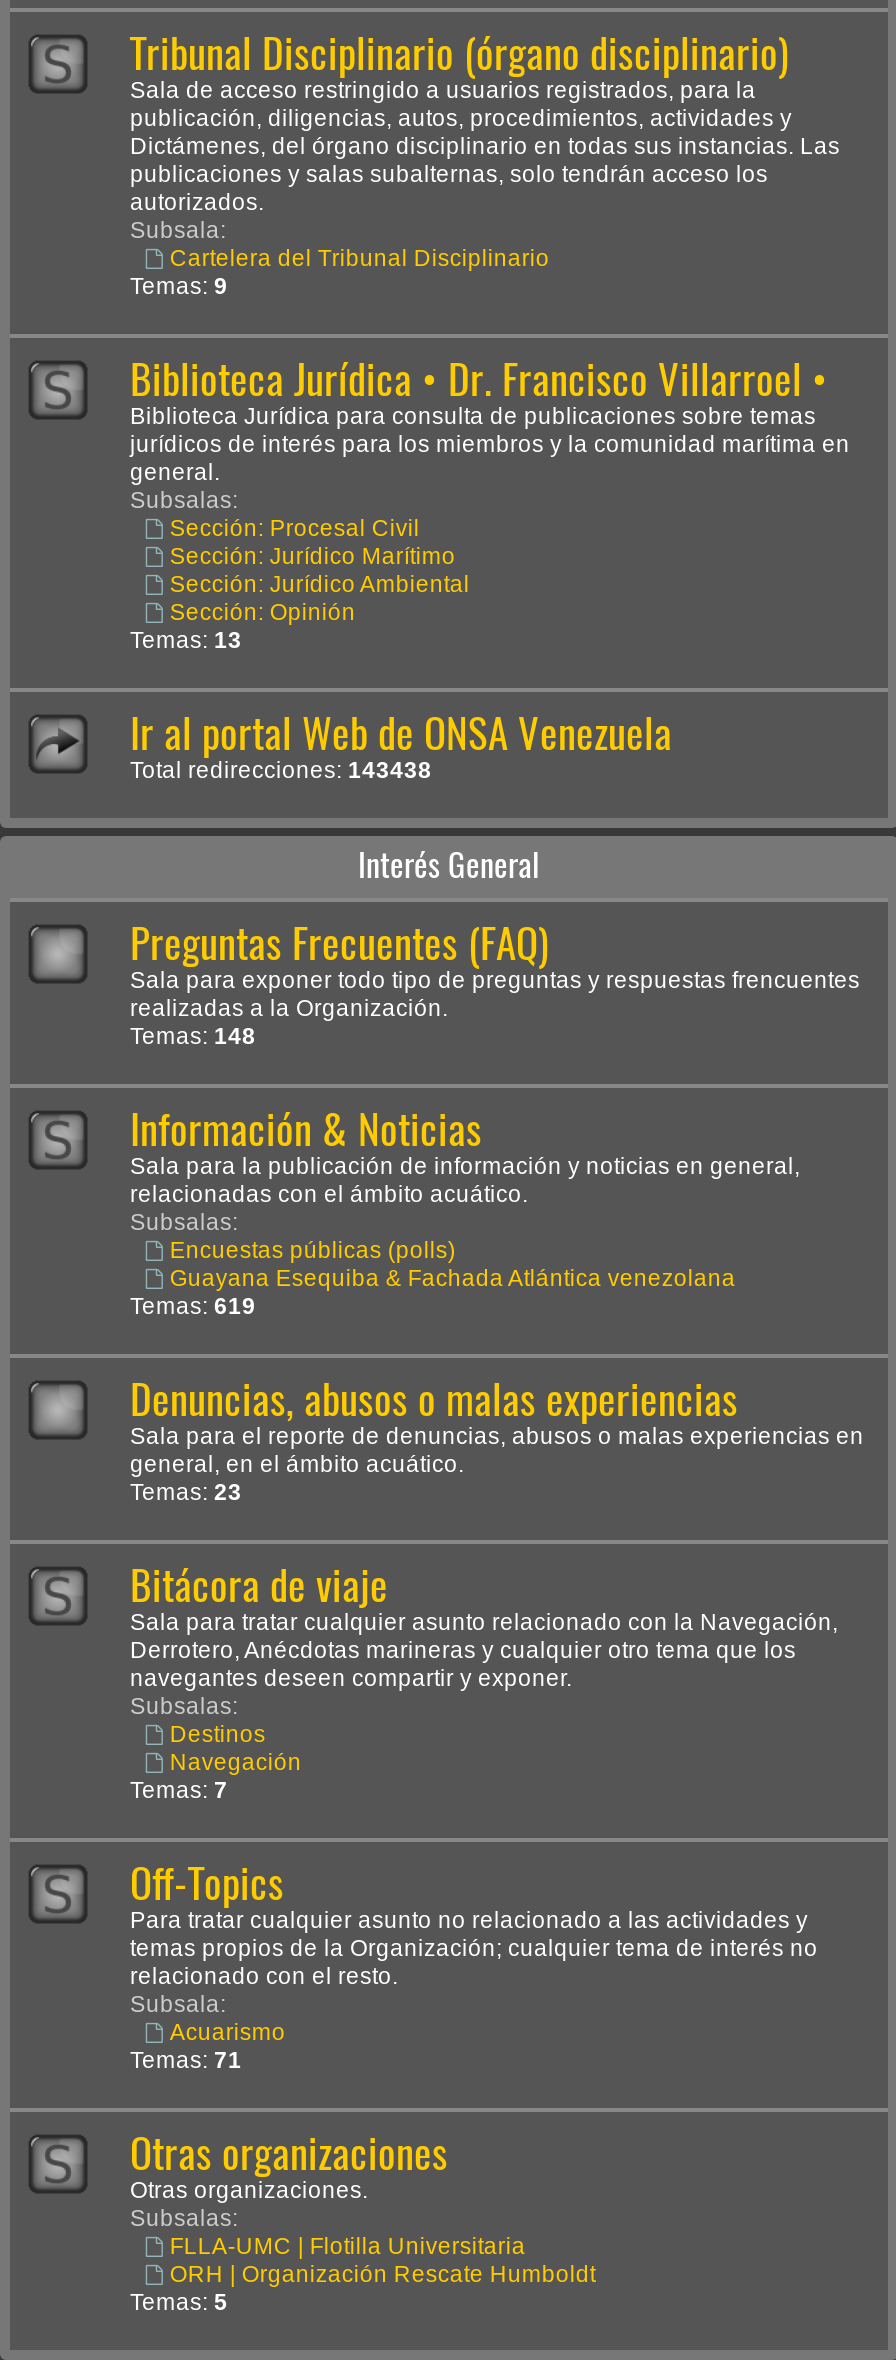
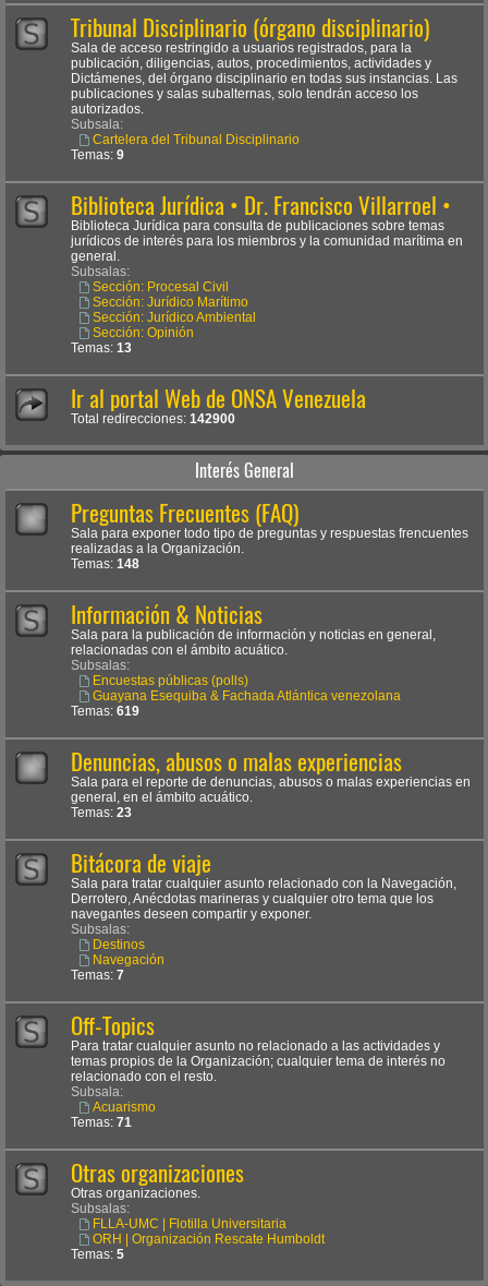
- Total redirecciones: 143438
+ Total redirecciones: 142900
